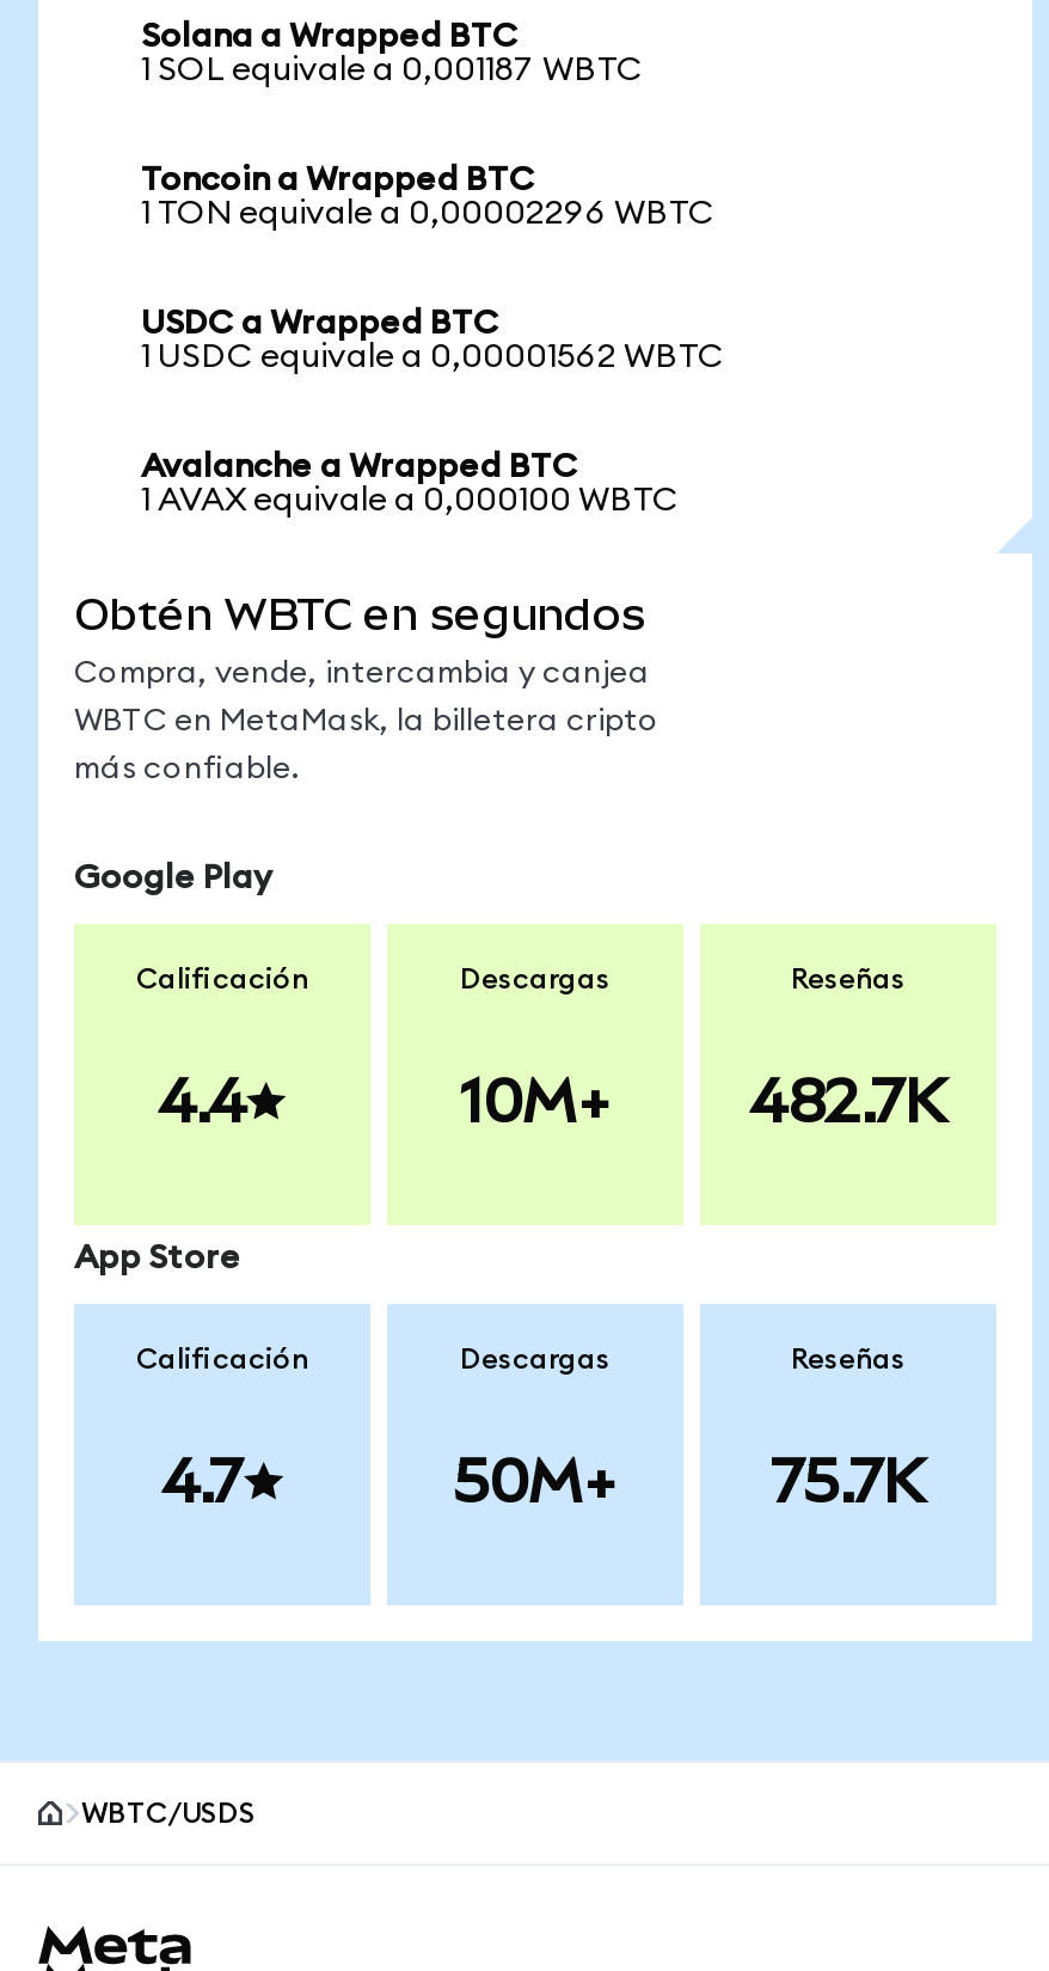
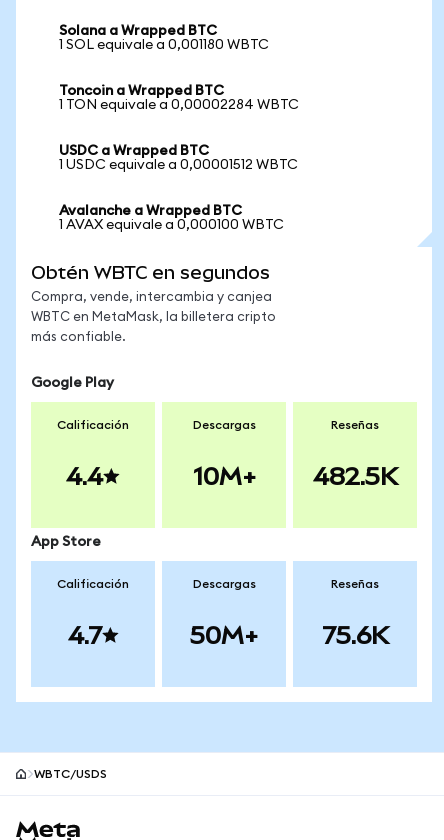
- 1 SOL equivale a 0,001187 WBTC
+ 1 SOL equivale a 0,001180 WBTC

- 1 TON equivale a 0,00002296 WBTC
+ 1 TON equivale a 0,00002284 WBTC

- 1 USDC equivale a 0,00001562 WBTC
+ 1 USDC equivale a 0,00001512 WBTC

- 482.7K
+ 482.5K

- 75.7K
+ 75.6K
